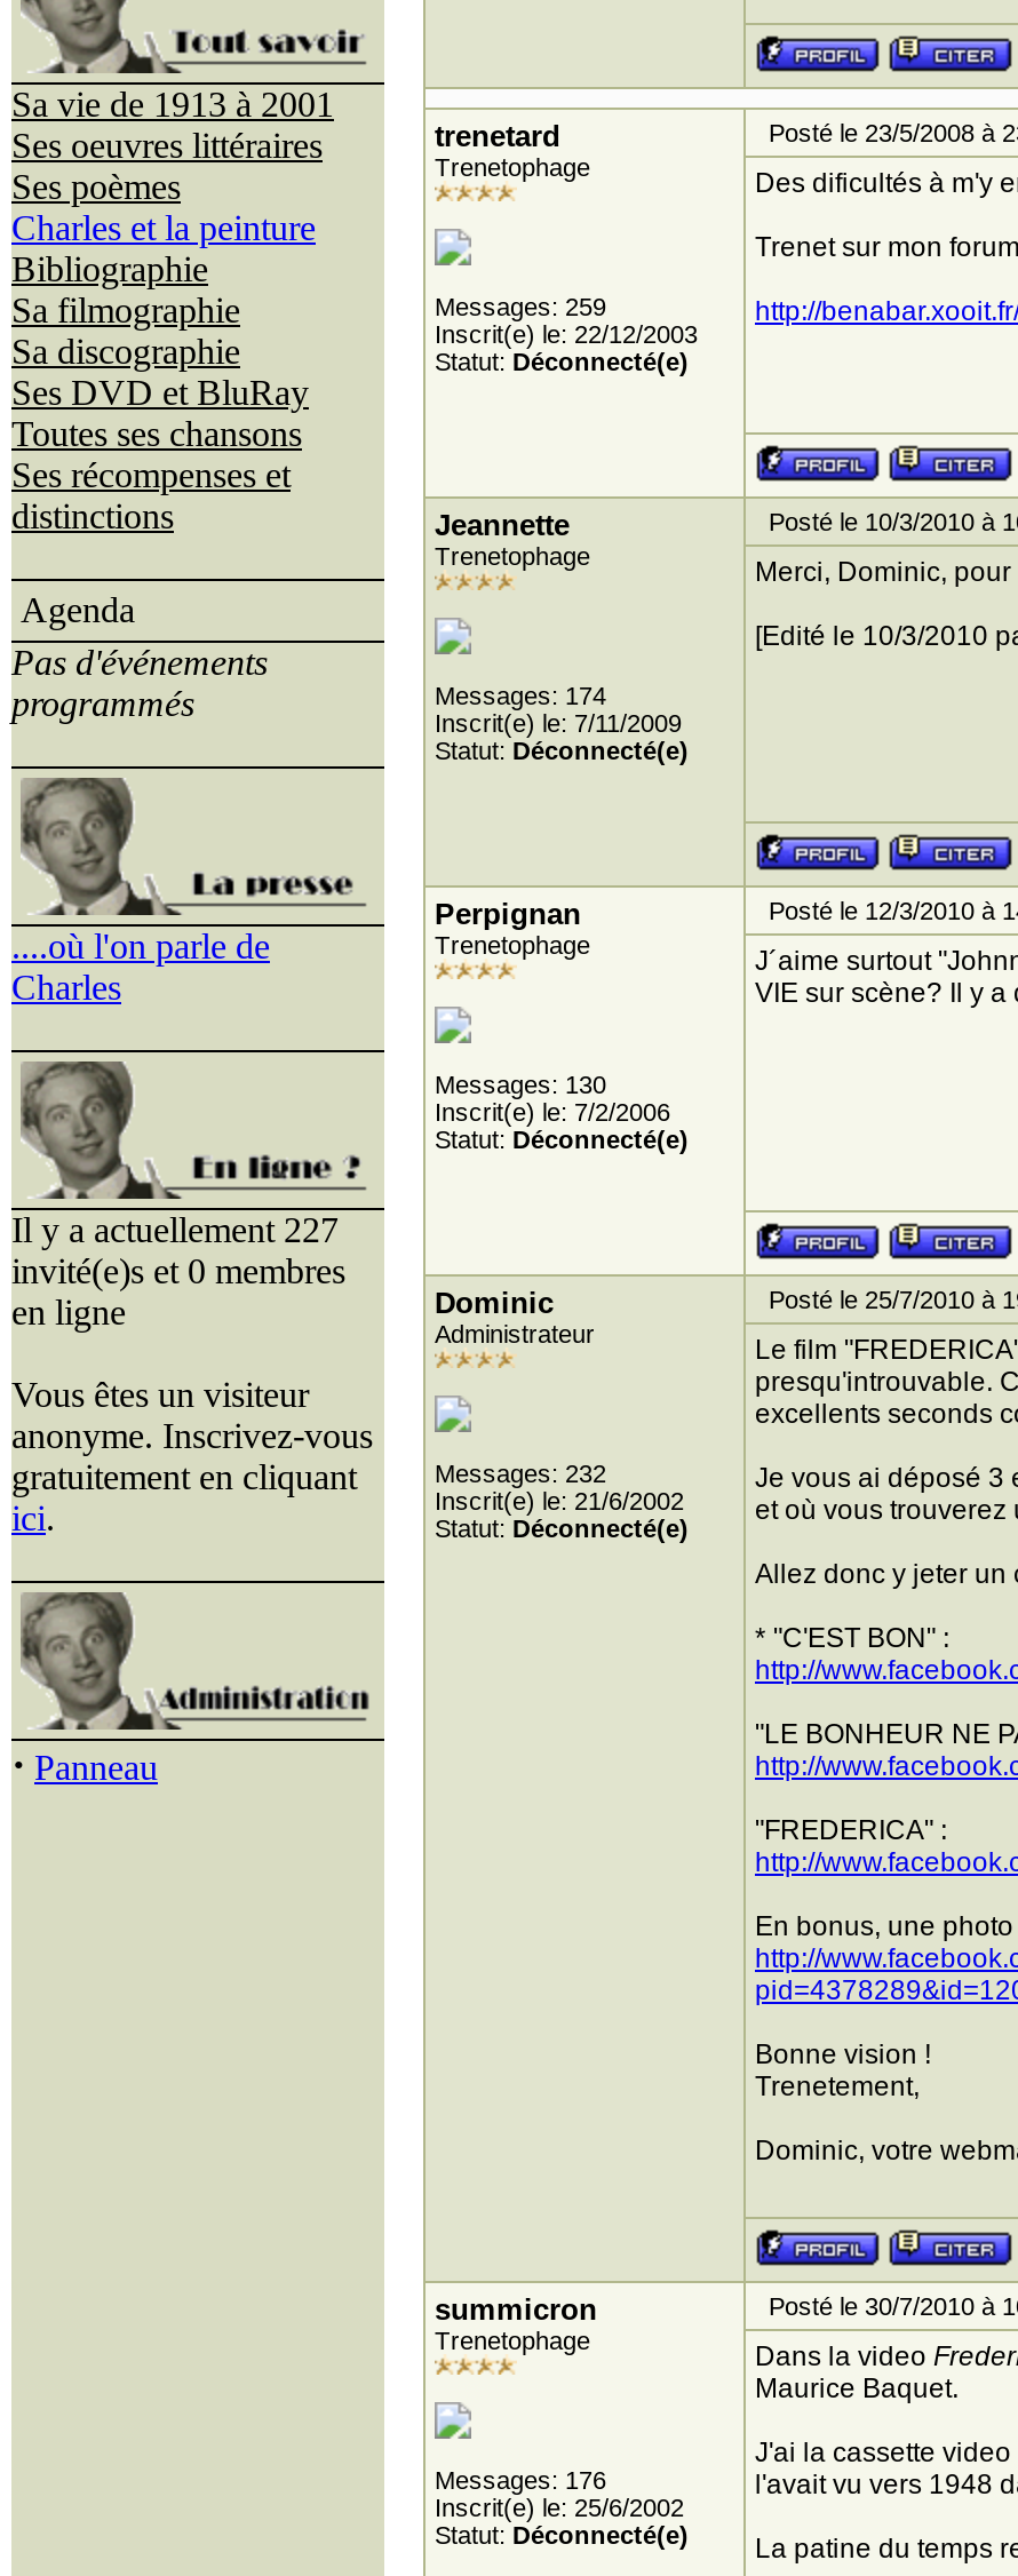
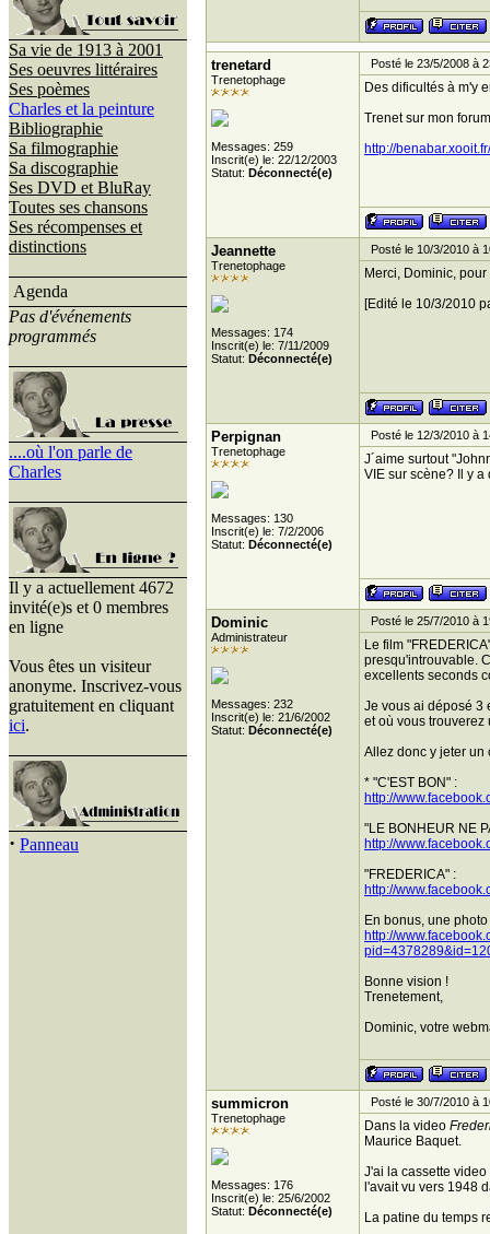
- Il y a actuellement 227
+ Il y a actuellement 4672
